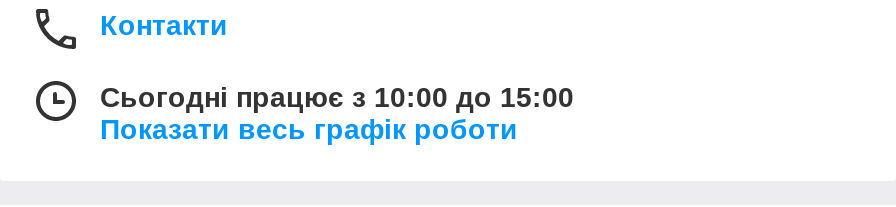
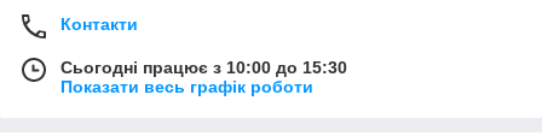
- Сьогодні працює з 10:00 до 15:00
+ Сьогодні працює з 10:00 до 15:30
